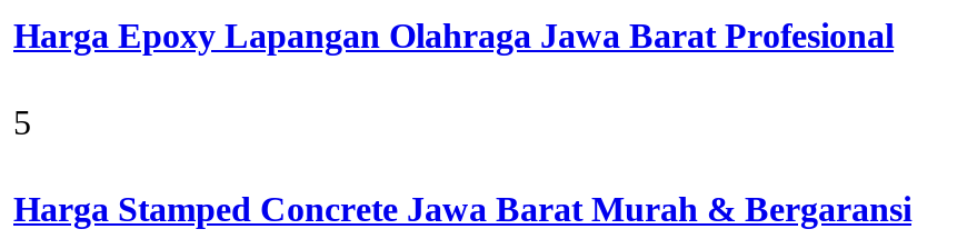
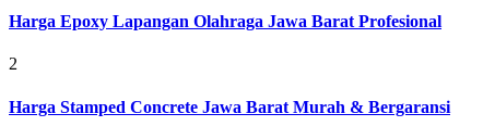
- 5
+ 2
